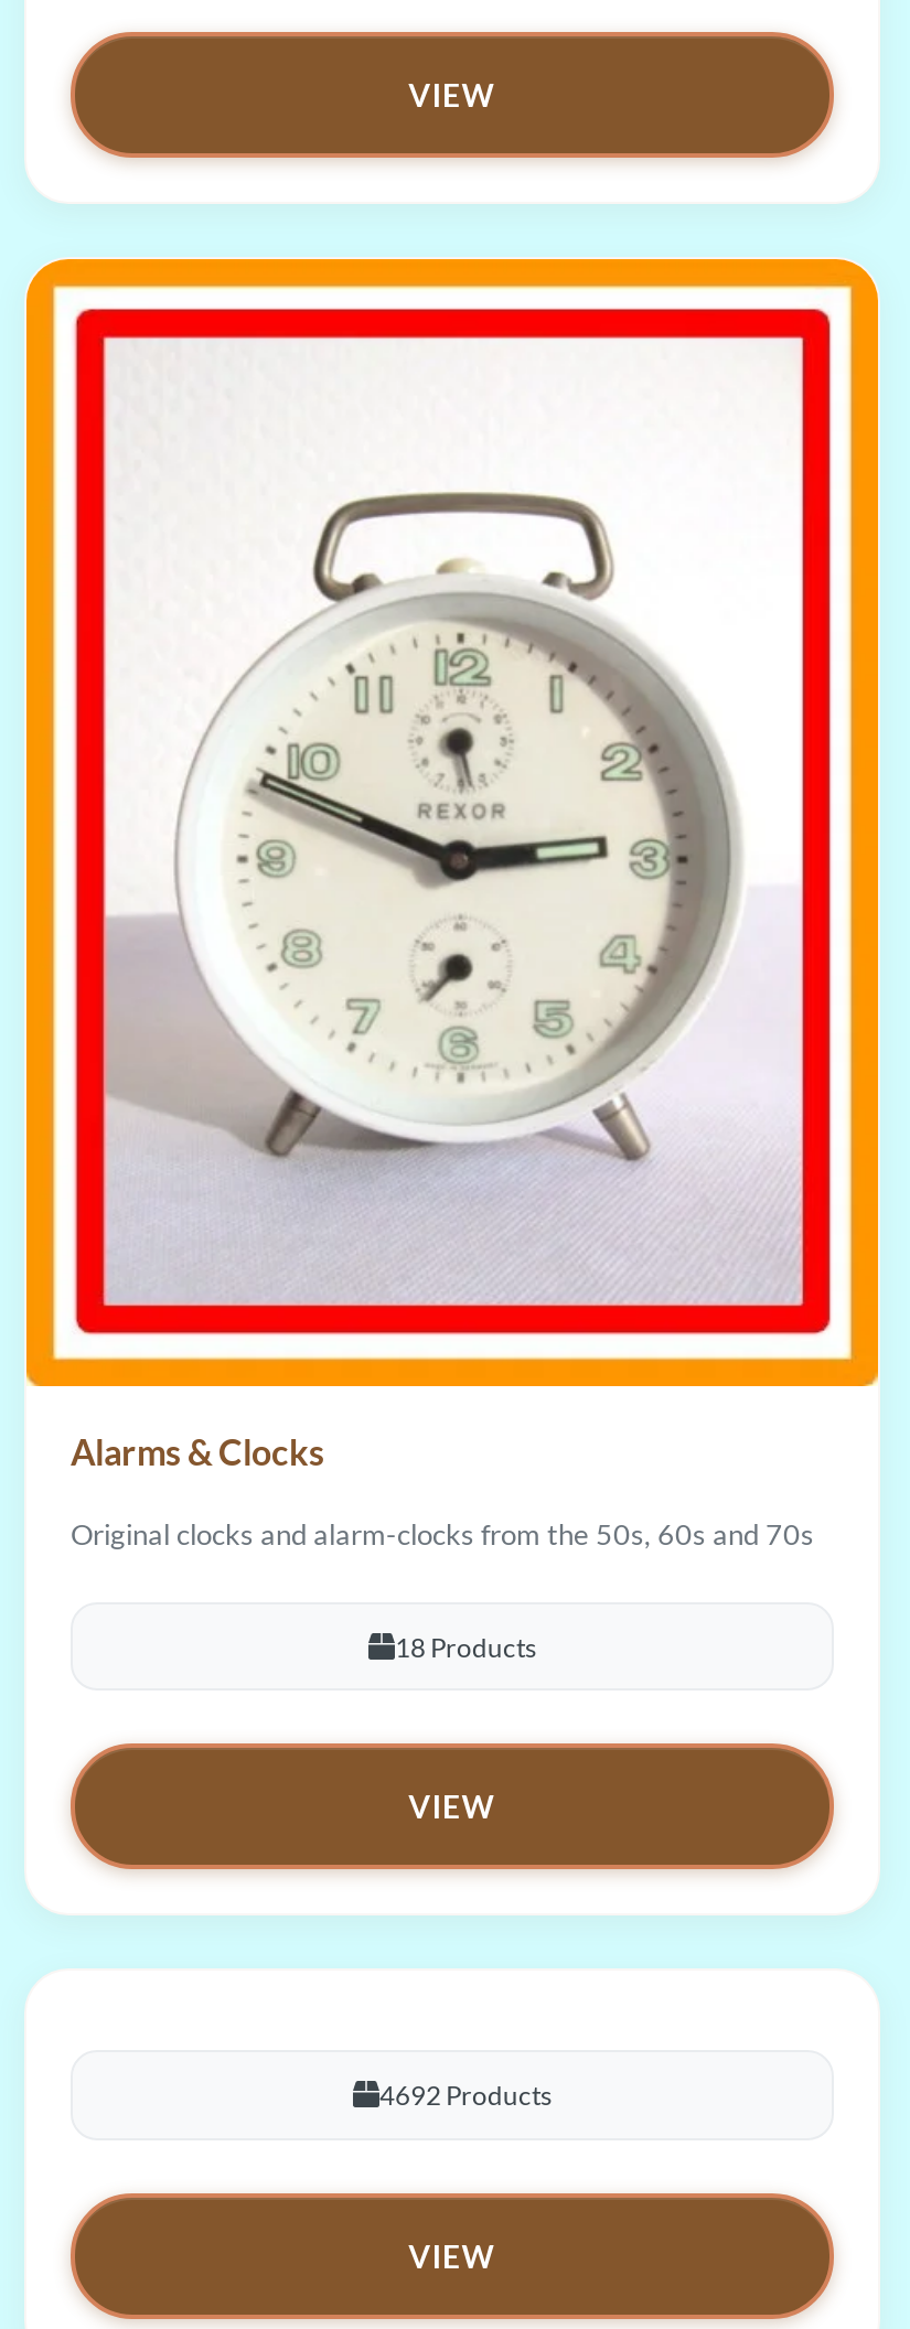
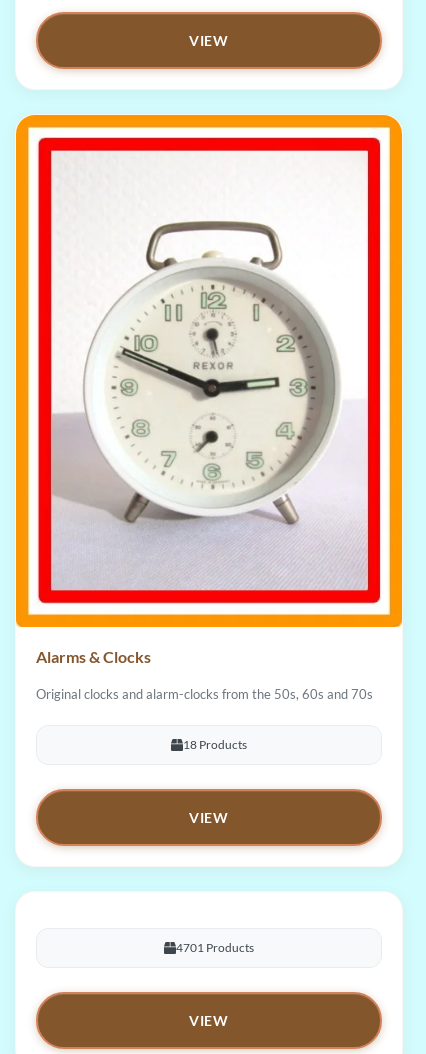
- 4692 Products
+ 4701 Products
